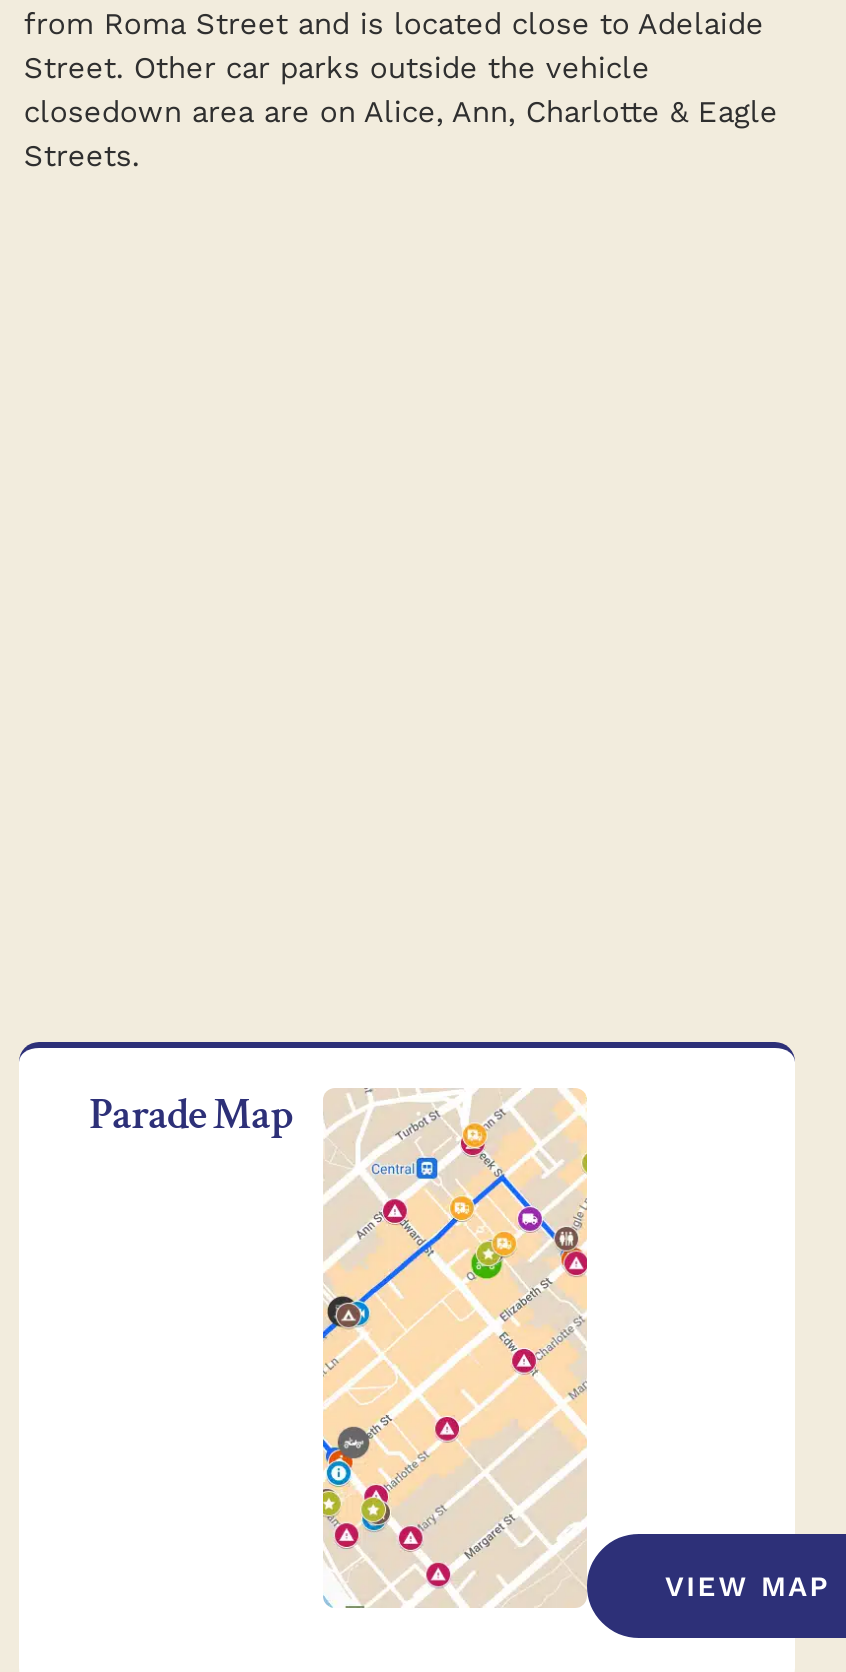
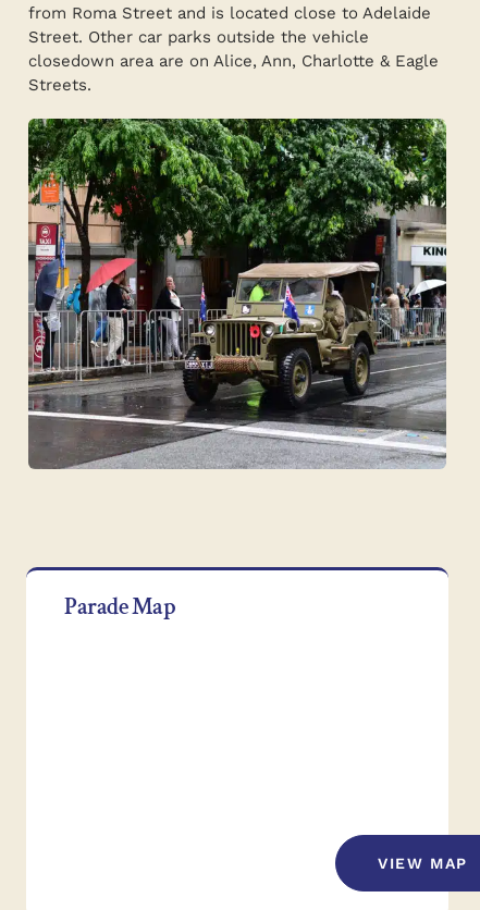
+ [image]

- [image]
